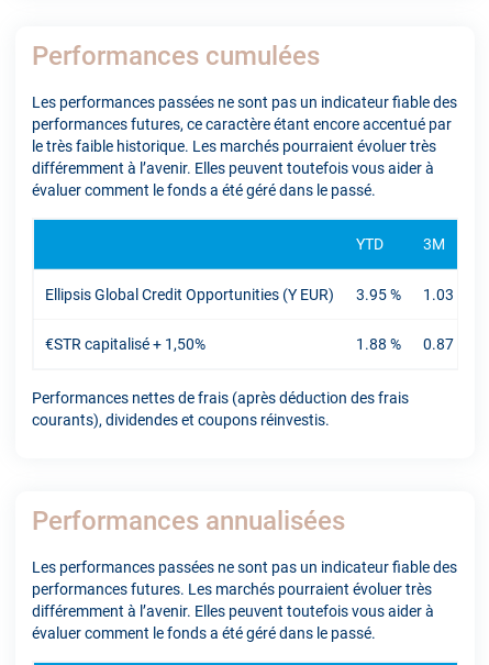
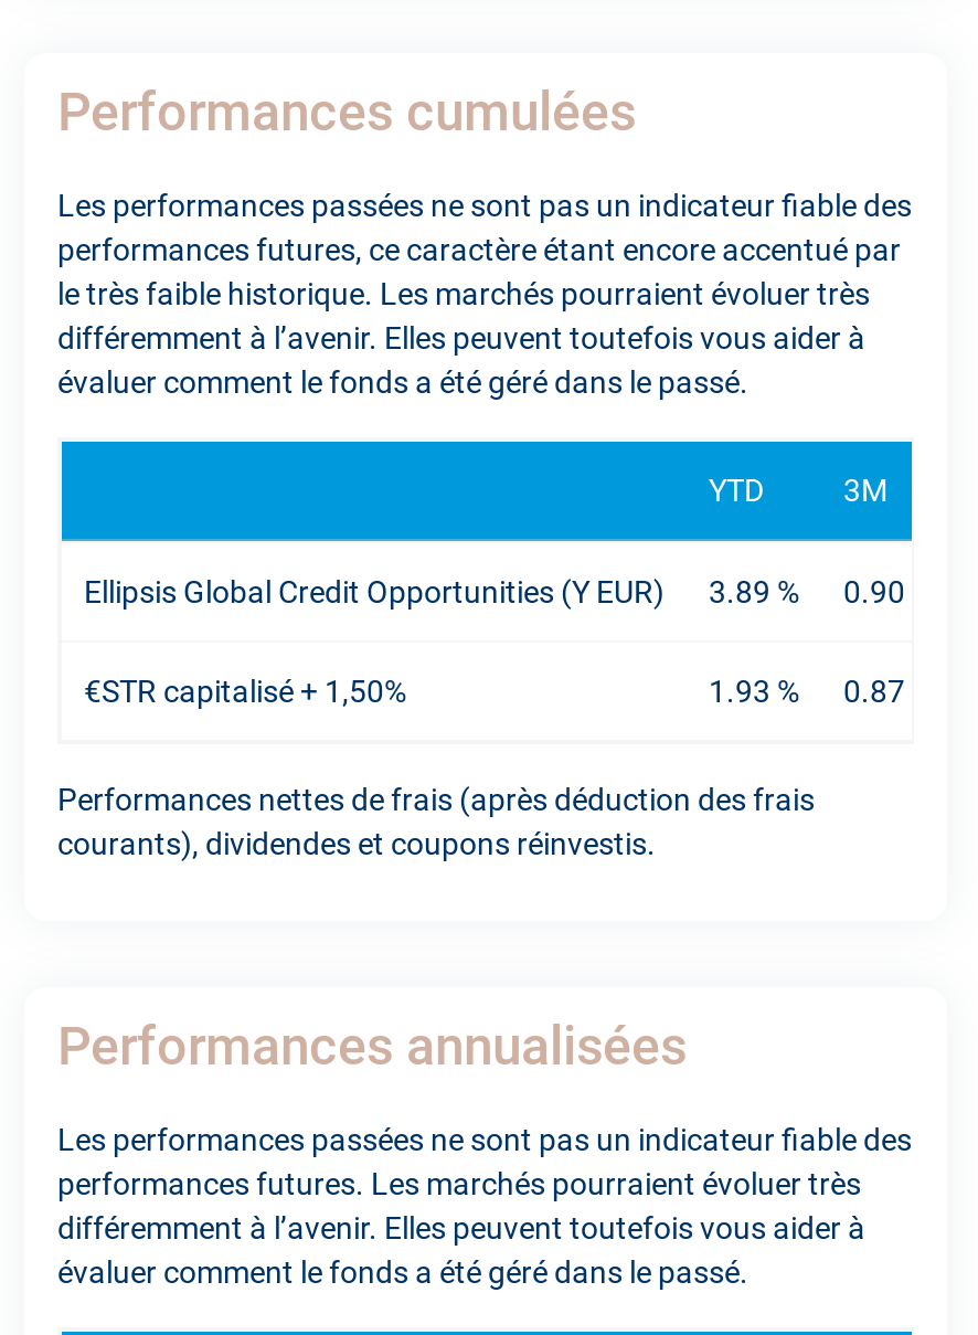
- 3.95 %
+ 3.89 %

- 1.03 %
+ 0.90 %

- 1.88 % 0.87 %
+ 1.93 % 0.87 %
